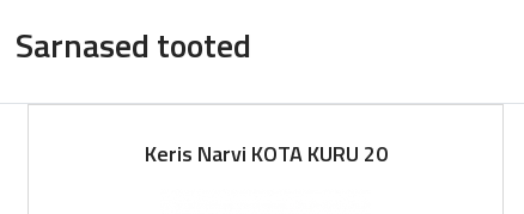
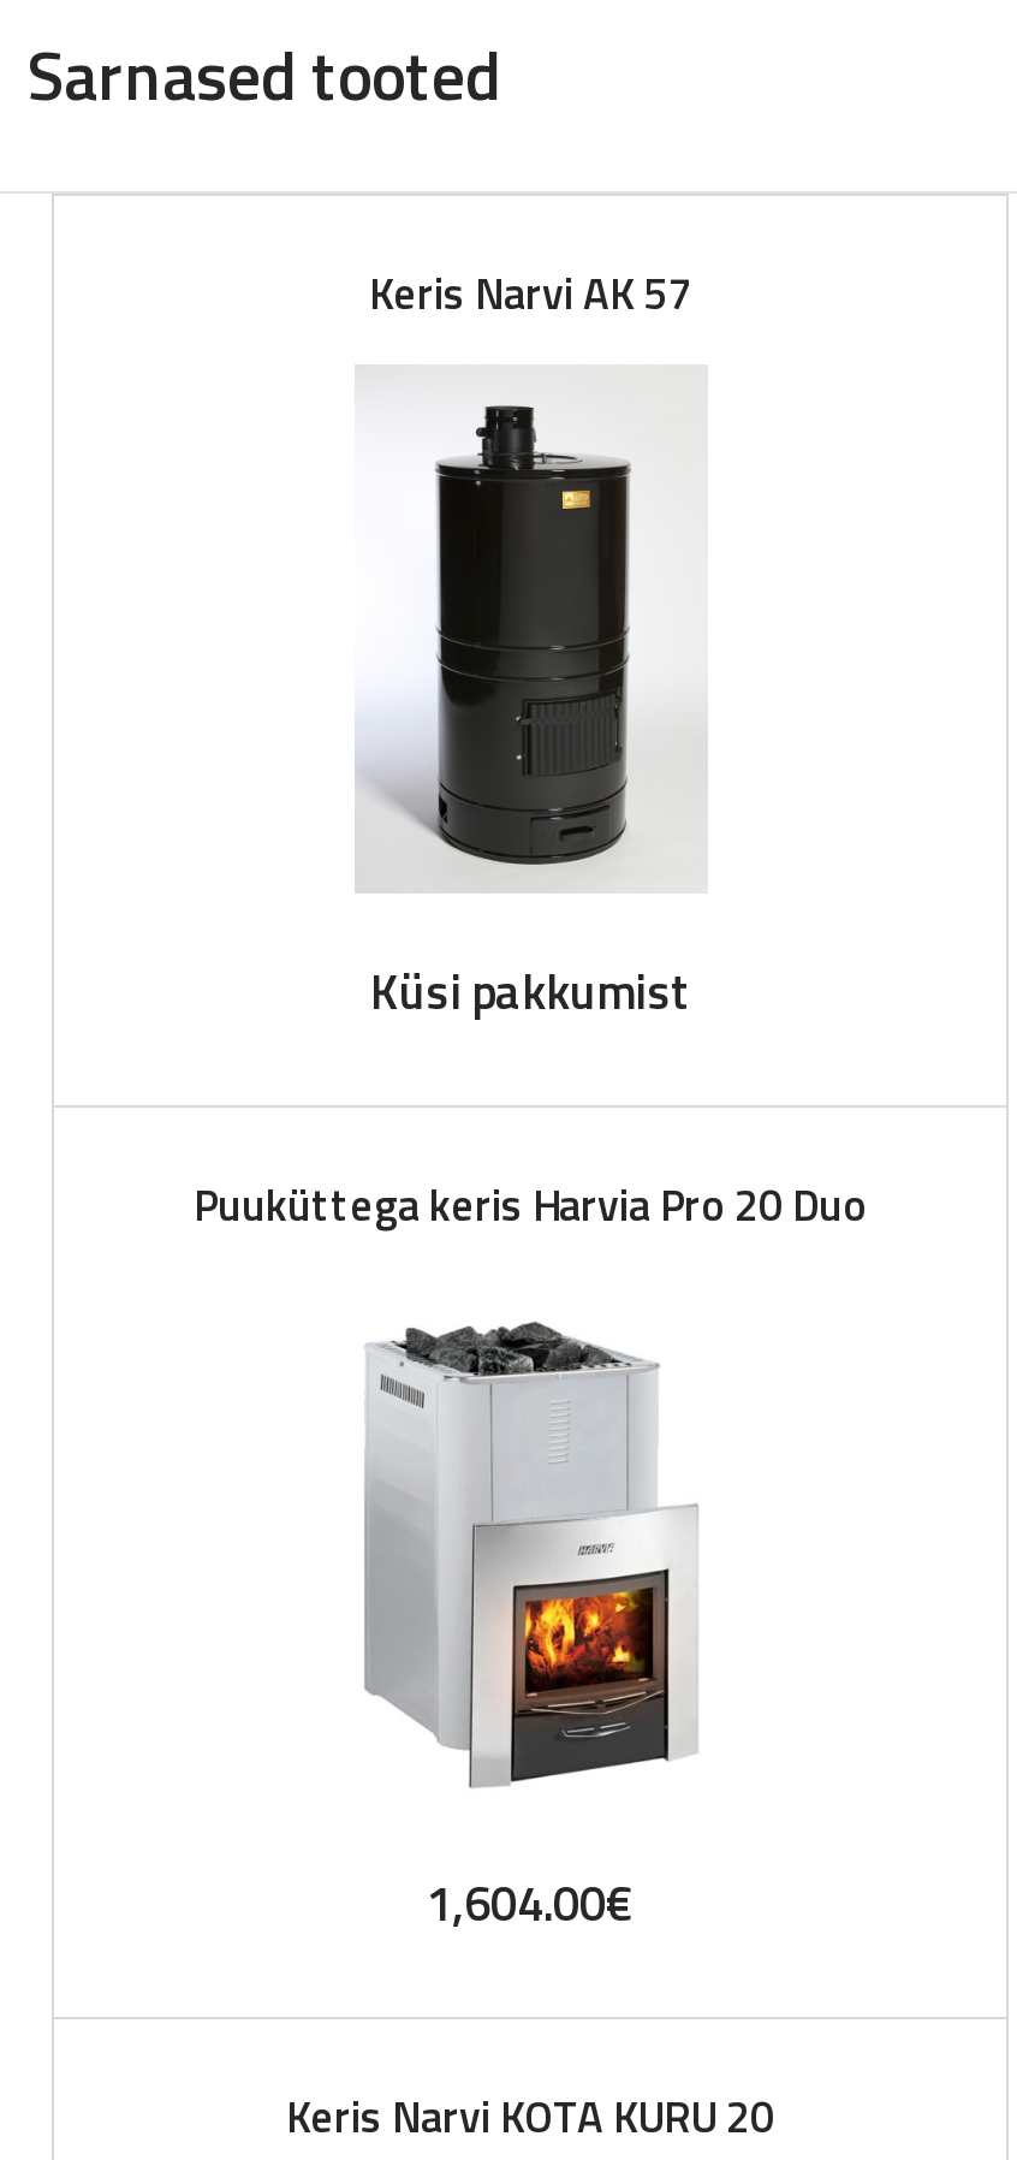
+ [image]
+ Küsi pakkumist
+ Puuküttega keris Harvia Pro 20 Duo

+ [image]
+ 1,604.00€

+ Keris Narvi AK 57
